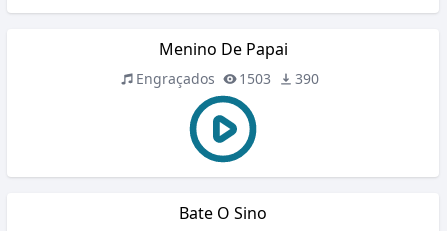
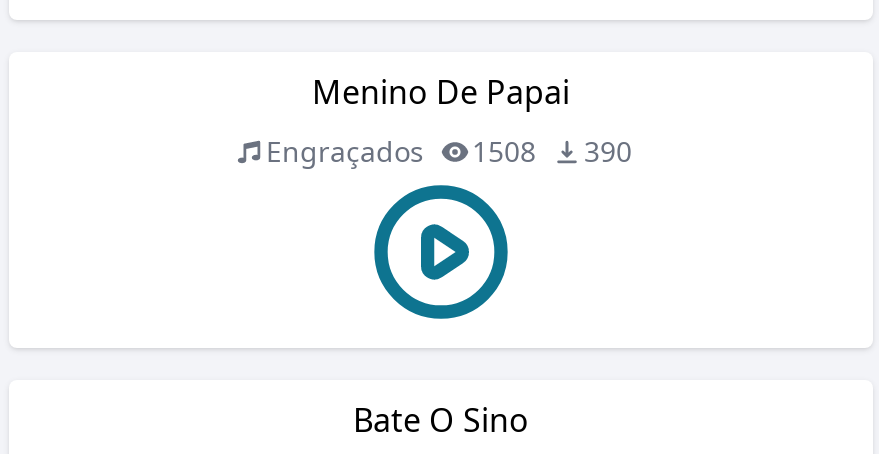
- Engraçados 1503 390
+ Engraçados 1508 390
